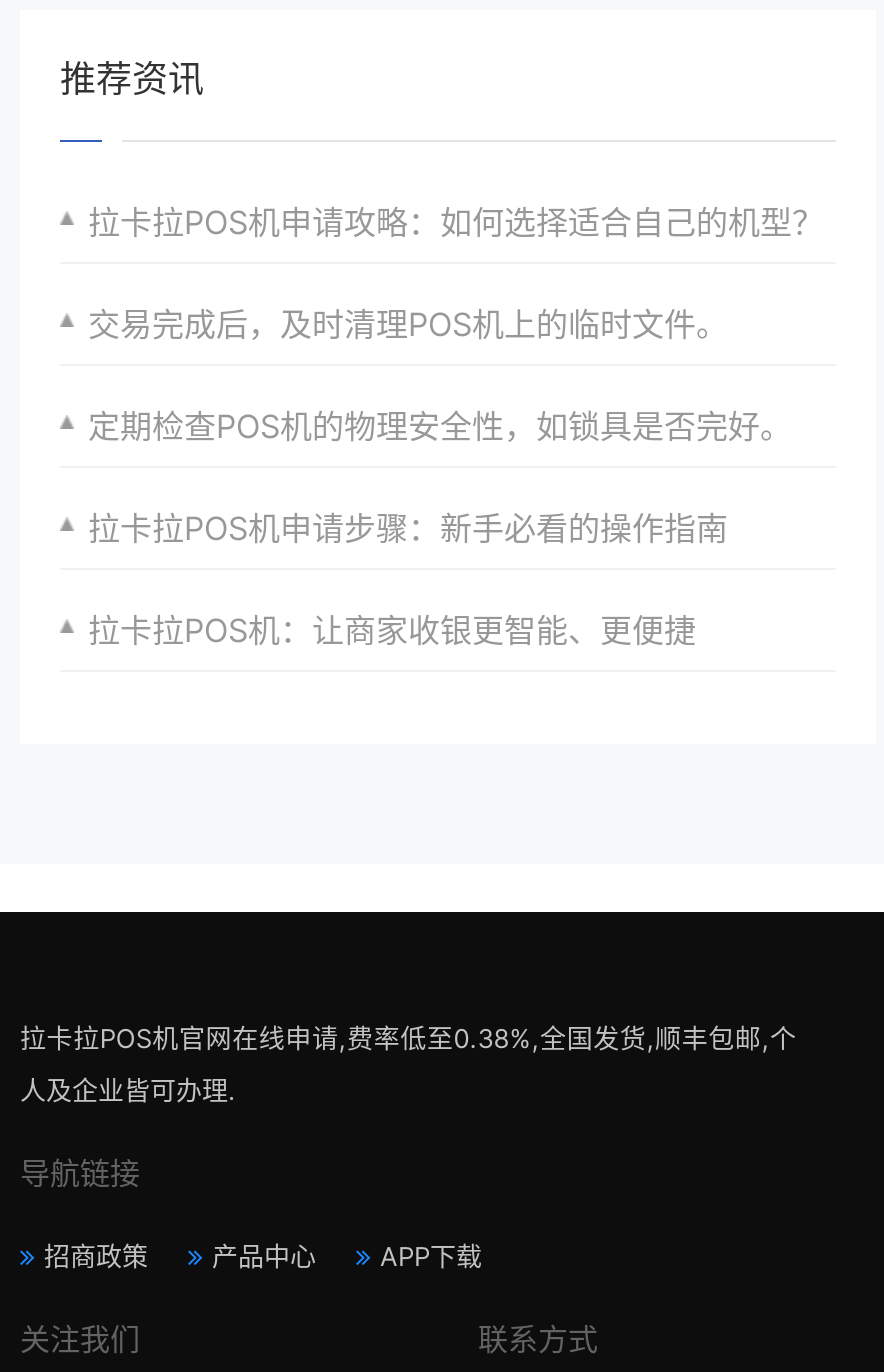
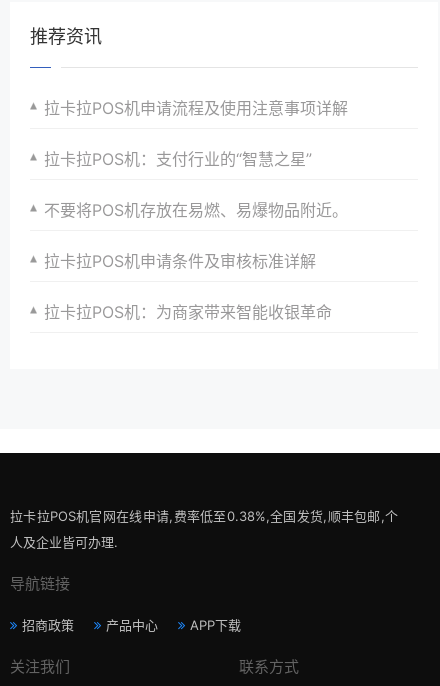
- 拉卡拉POS机申请攻略：如何选择适合自己的机型？
+ 拉卡拉POS机申请流程及使用注意事项详解

- 交易完成后，及时清理POS机上的临时文件。
+ 拉卡拉POS机：支付行业的“智慧之星”

- 定期检查POS机的物理安全性，如锁具是否完好。
+ 不要将POS机存放在易燃、易爆物品附近。

- 拉卡拉POS机申请步骤：新手必看的操作指南
+ 拉卡拉POS机申请条件及审核标准详解

- 拉卡拉POS机：让商家收银更智能、更便捷
+ 拉卡拉POS机：为商家带来智能收银革命
